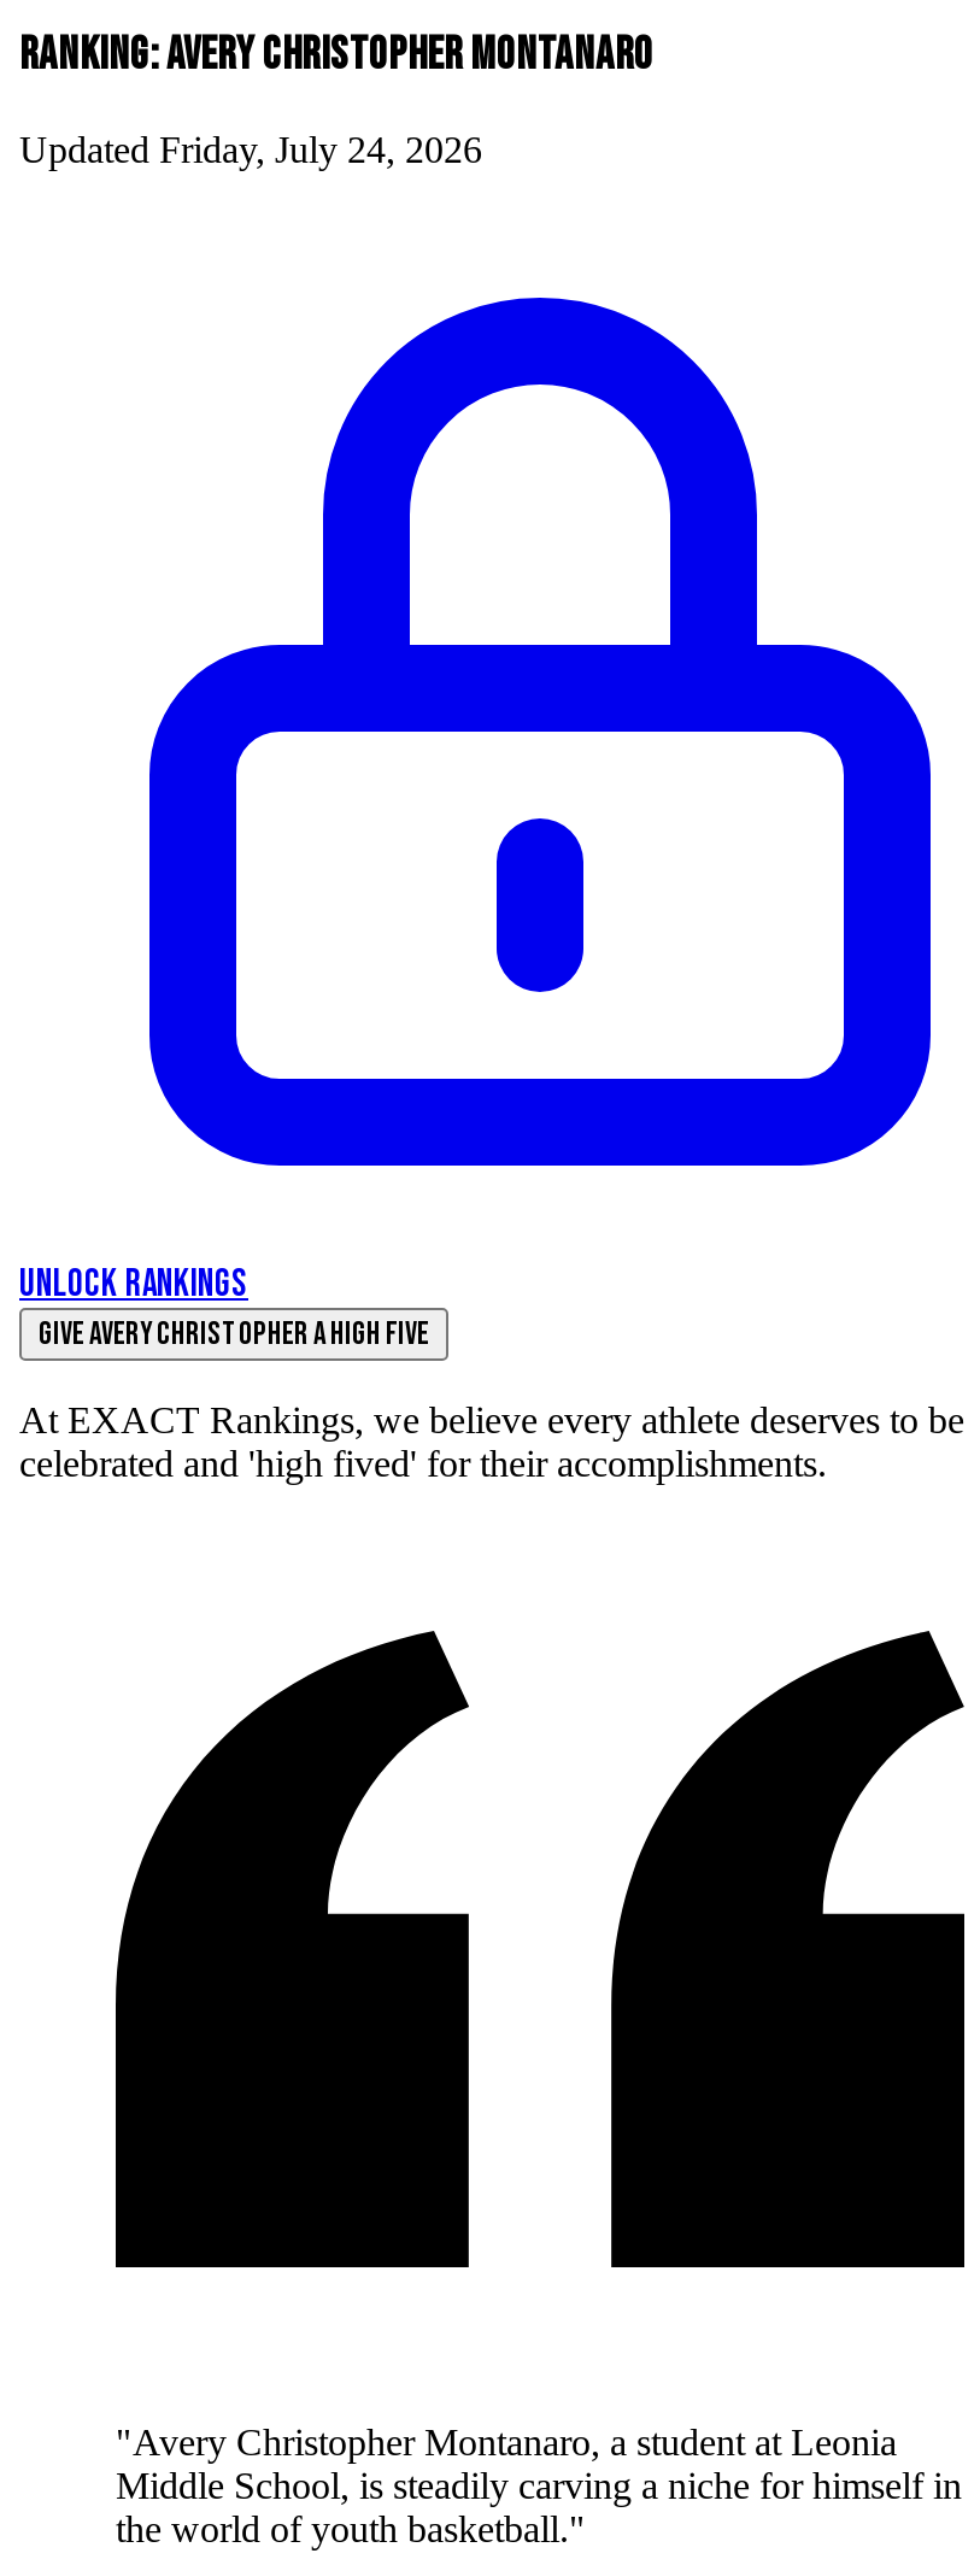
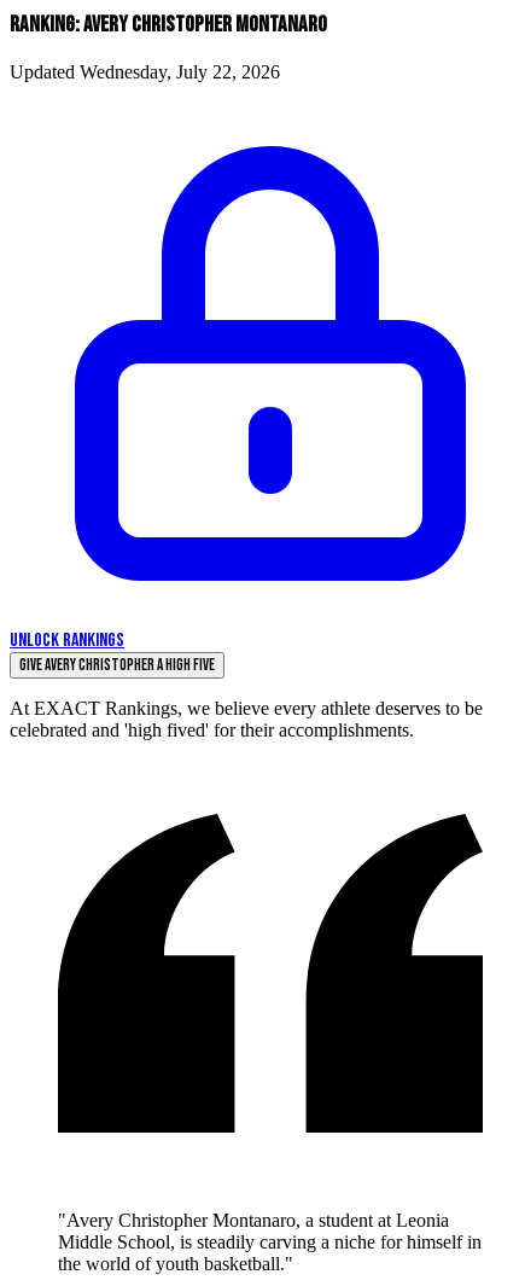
- Updated Friday, July 24, 2026
+ Updated Wednesday, July 22, 2026
